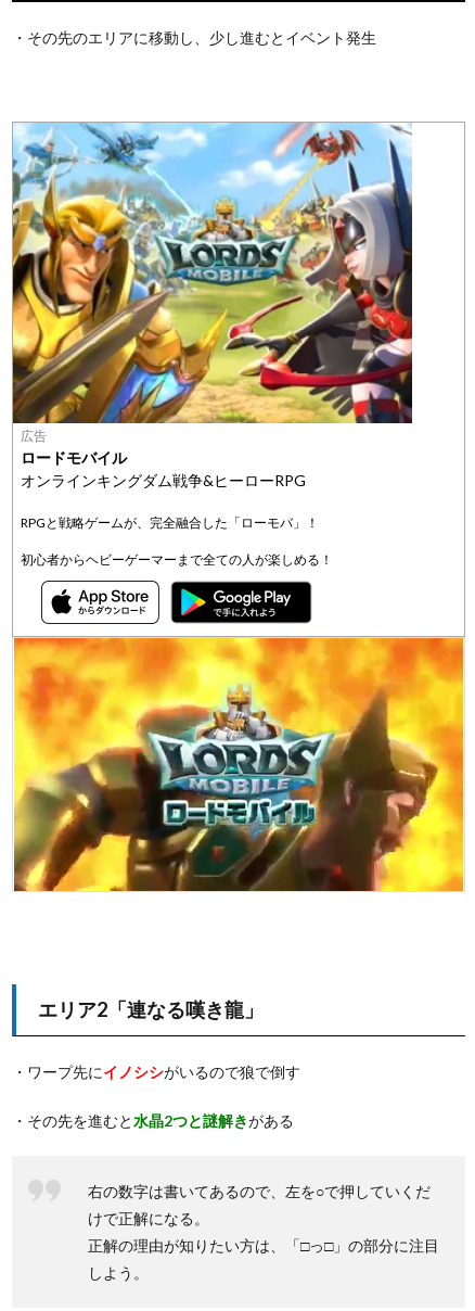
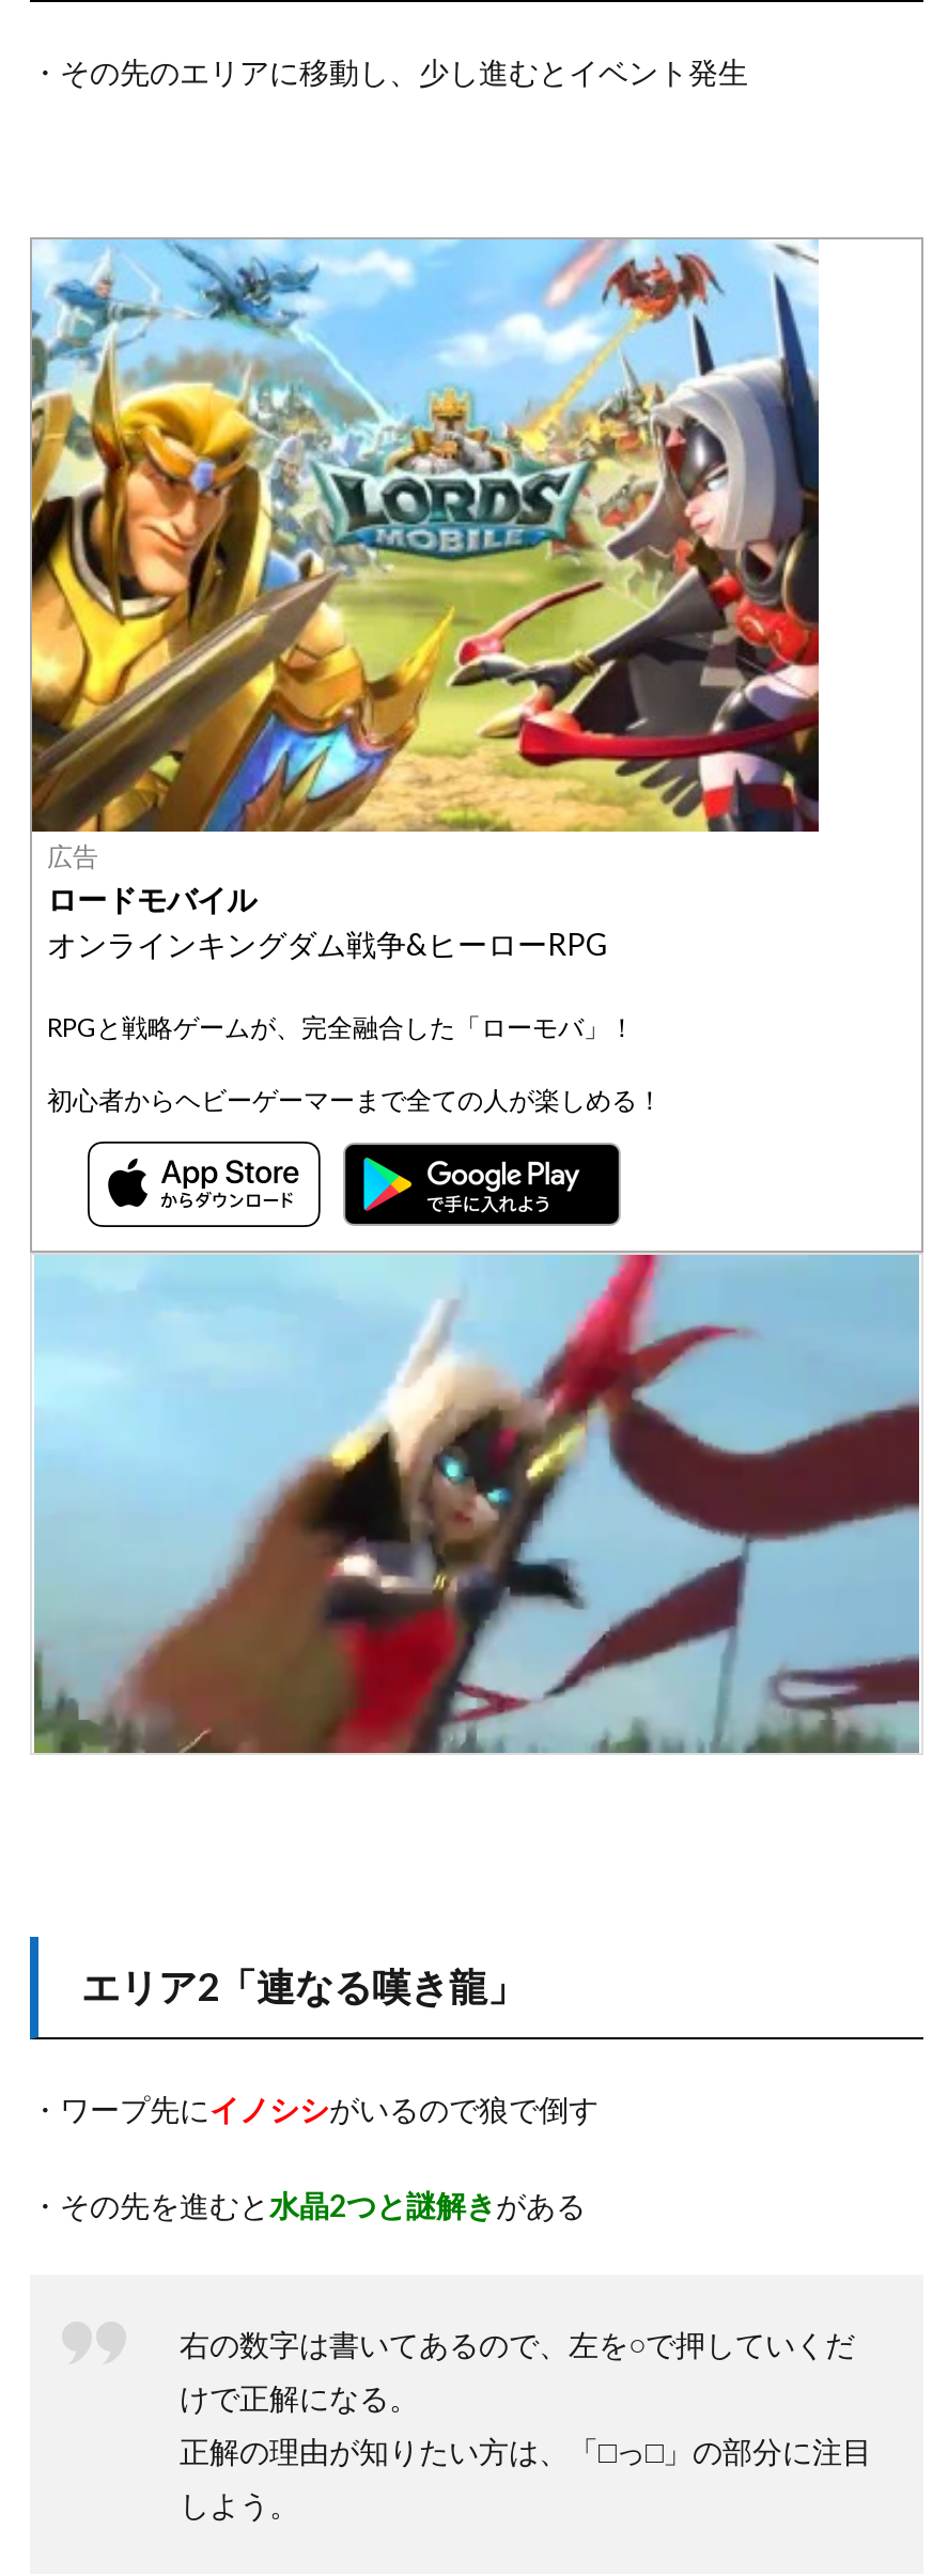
- [image]
+ [image]
